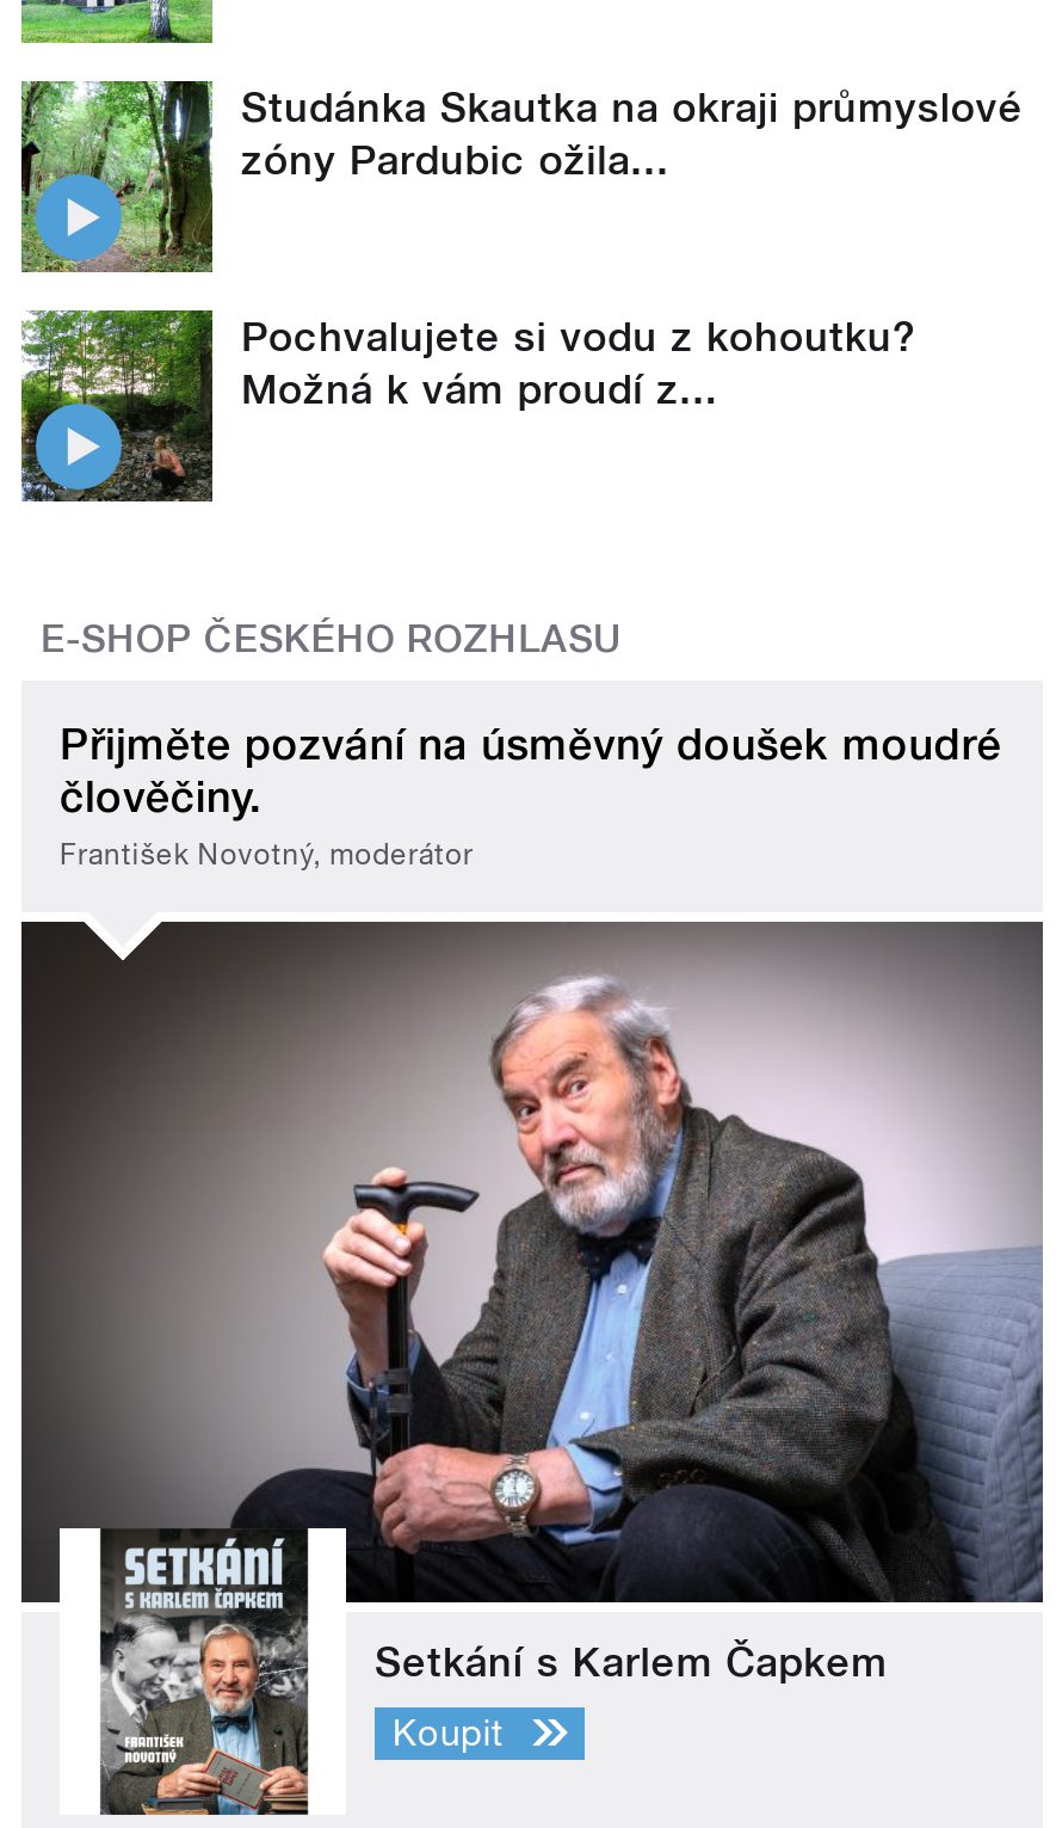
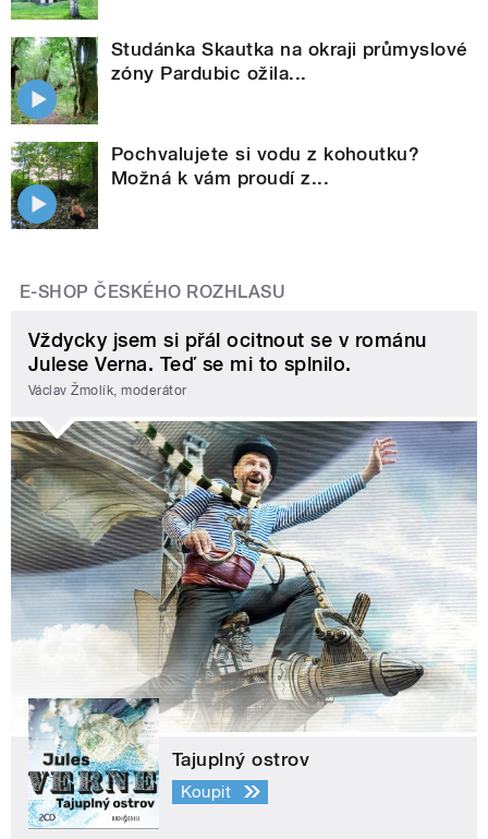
- Přijměte pozvání na úsměvný doušek moudré
- člověčiny.
- František Novotný, moderátor
+ Vždycky jsem si přál ocitnout se v románu
+ Julese Verna. Teď se mi to splnilo.
+ Václav Žmolík, moderátor

- [image]
- Setkání s Karlem Čapkem
+ [image]
+ Tajuplný ostrov
